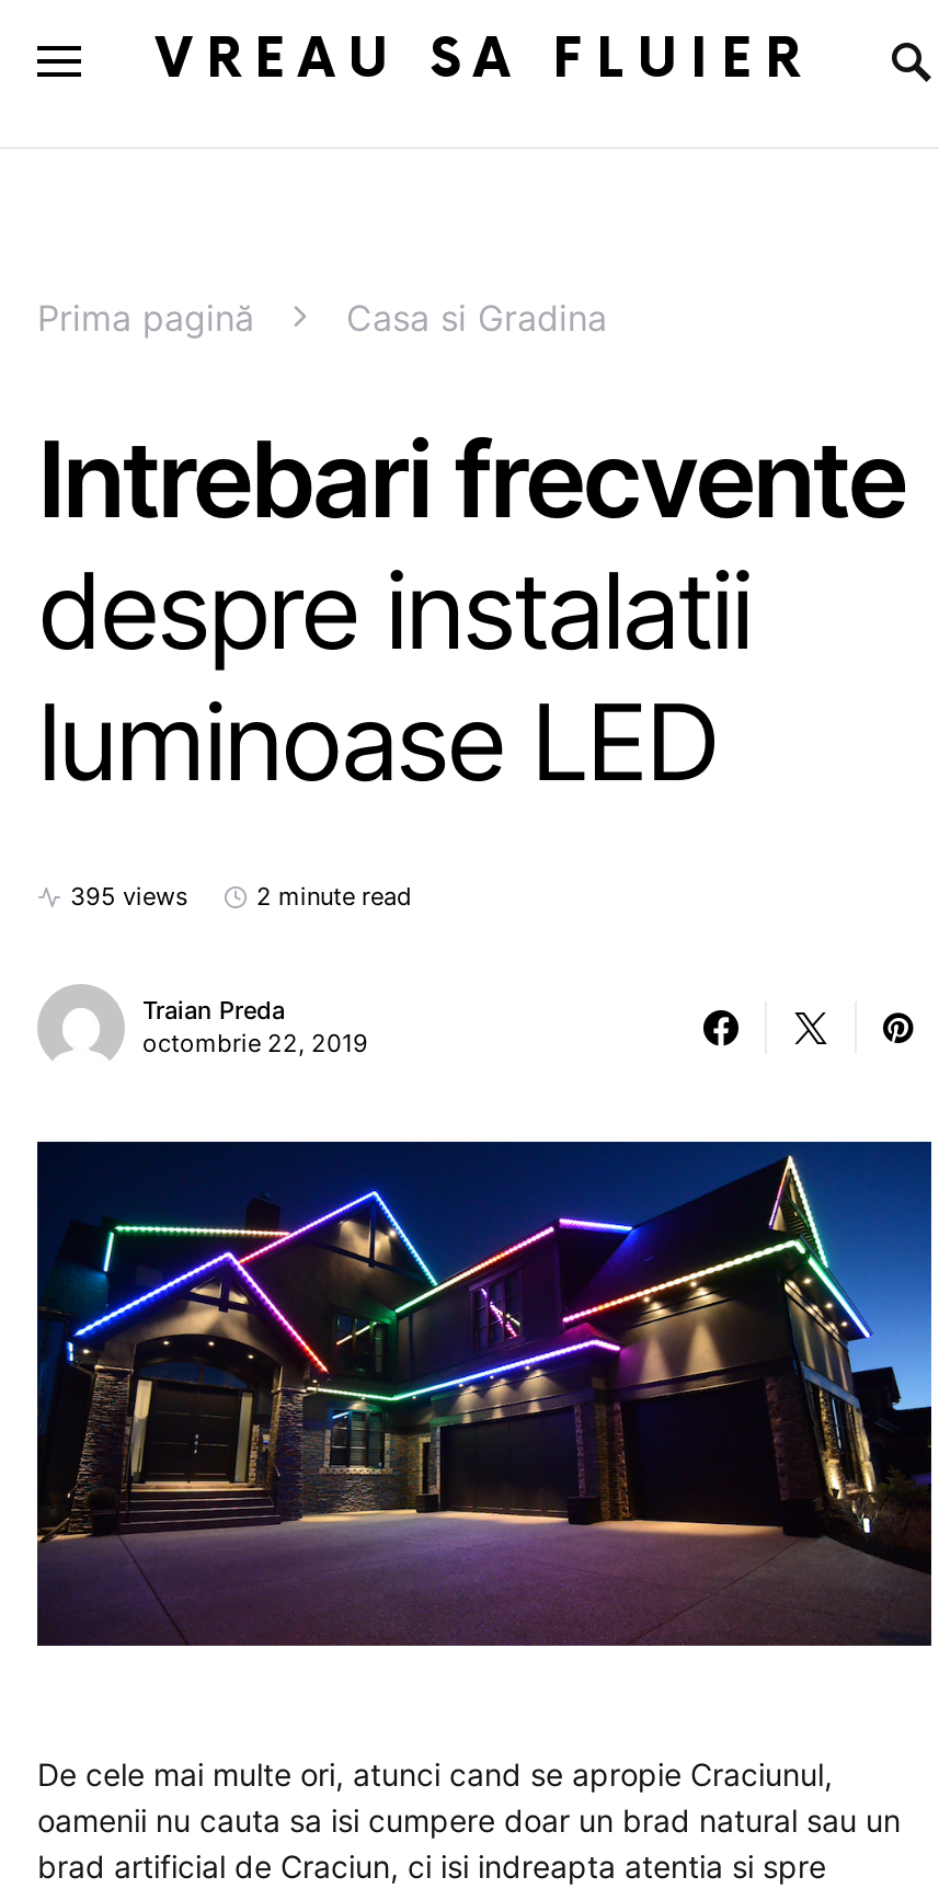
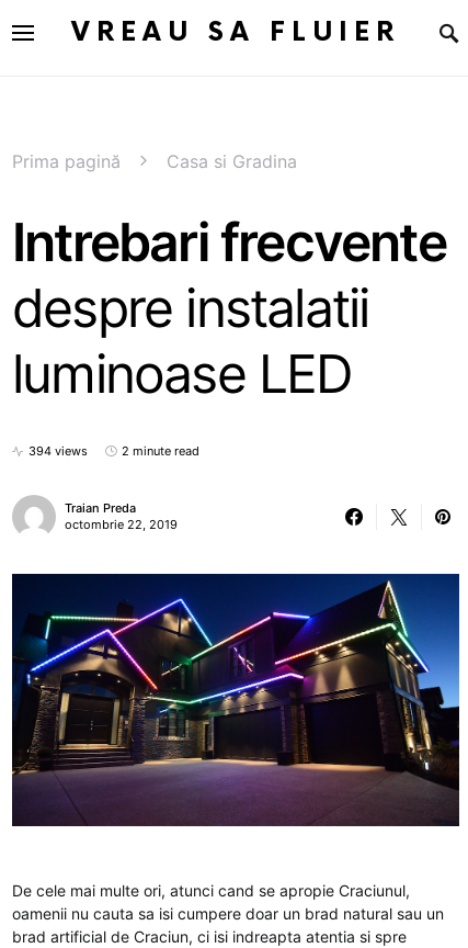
- 395 views
+ 394 views
